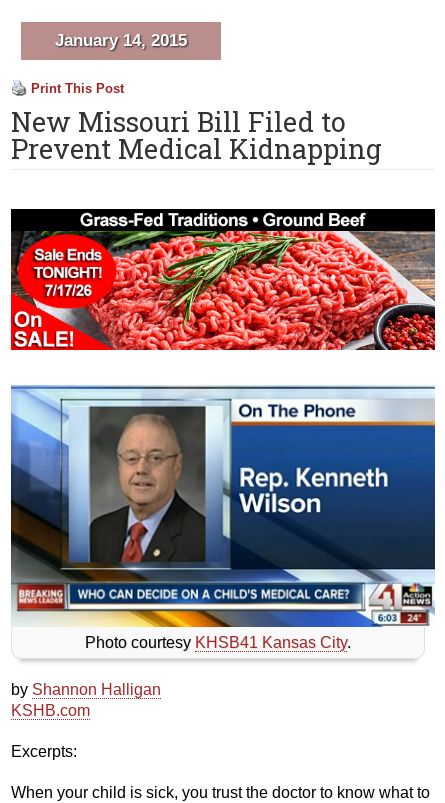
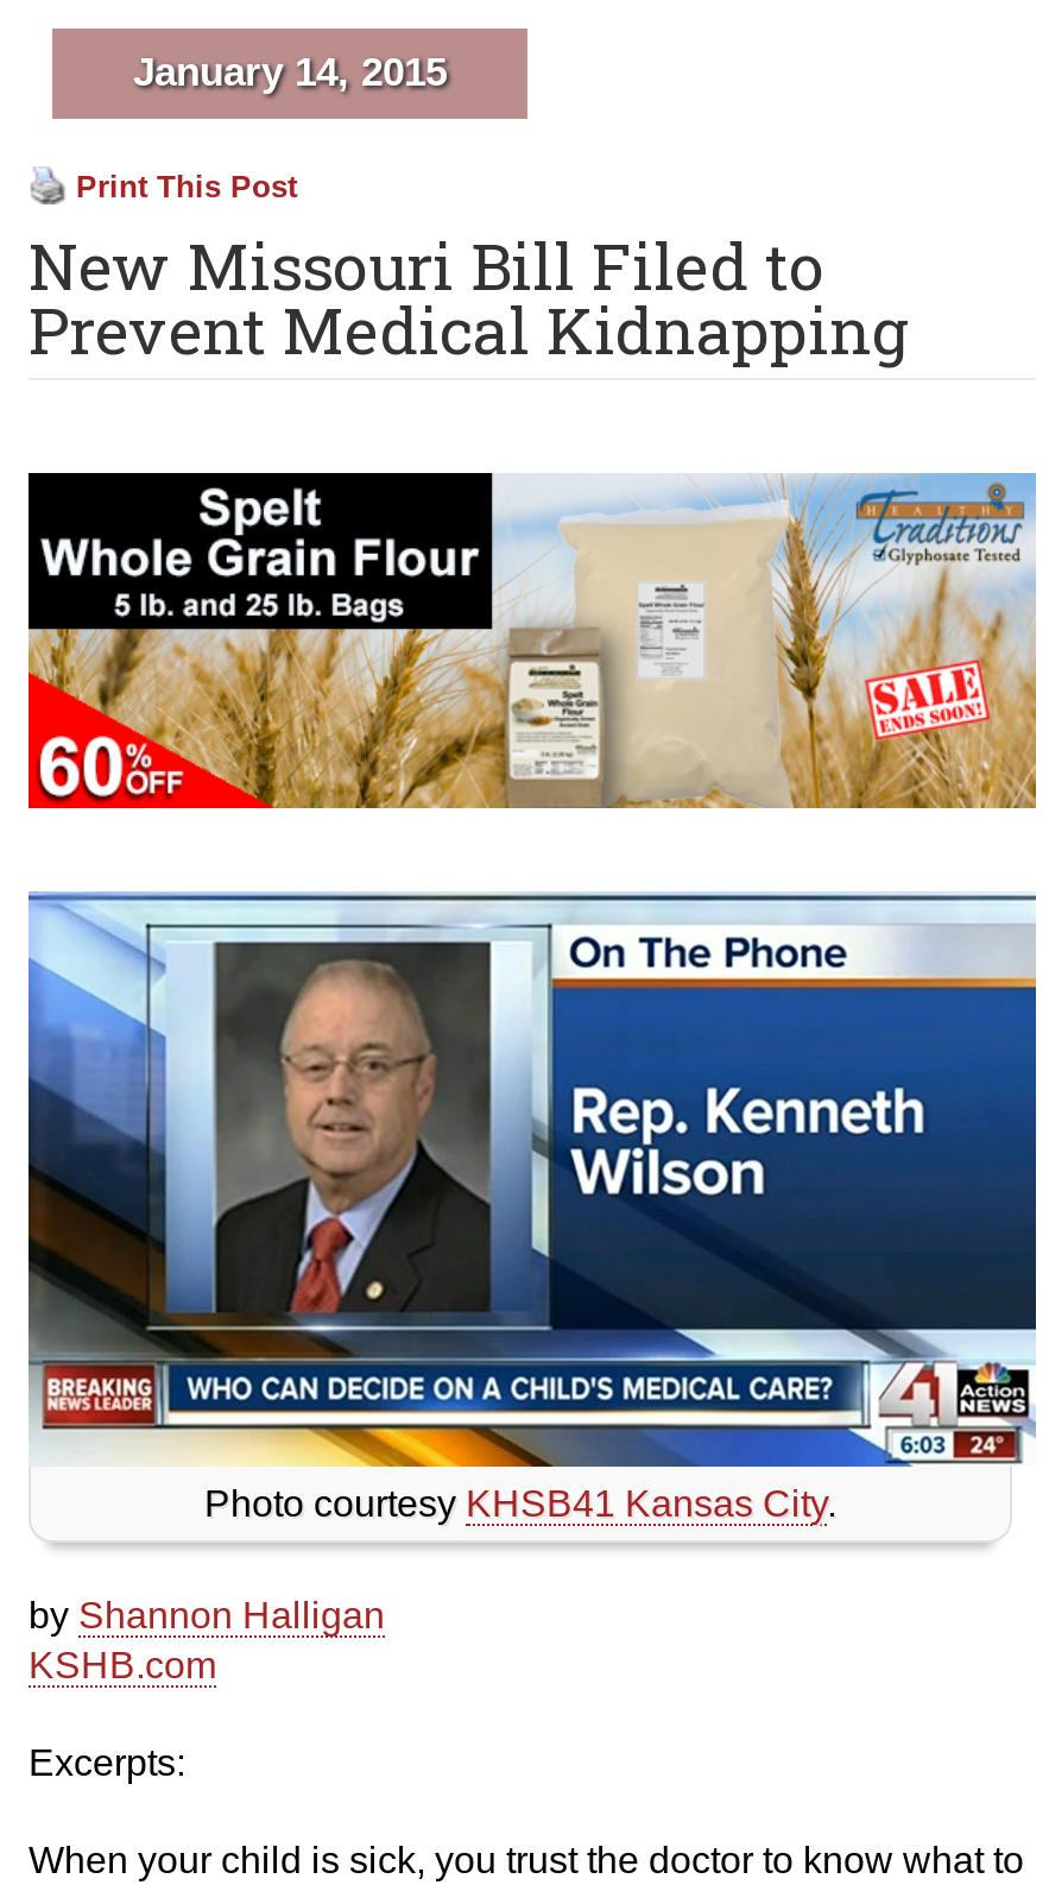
- [image]
+ [image]
